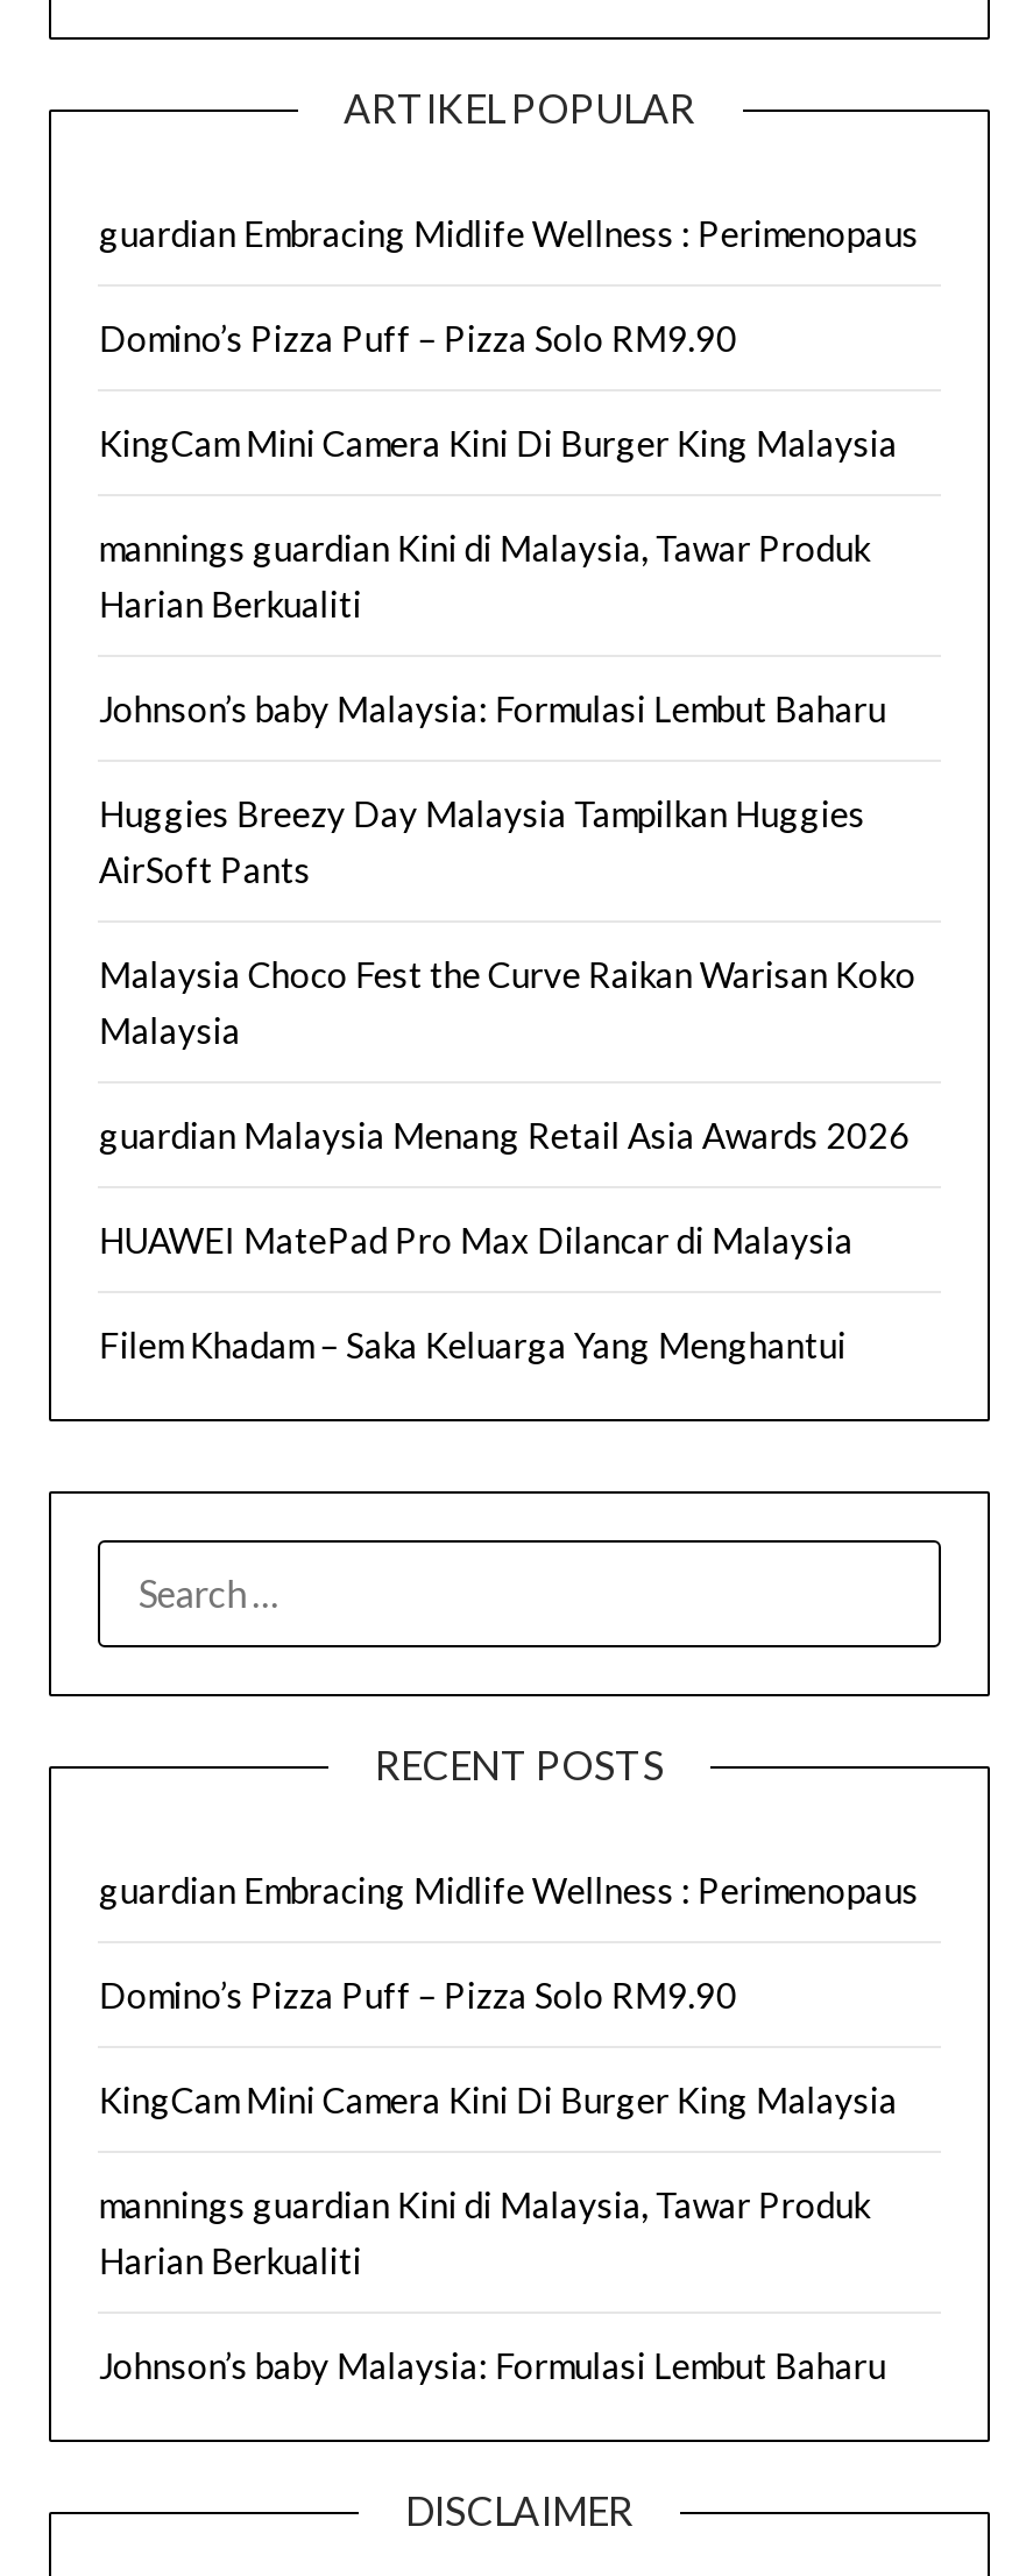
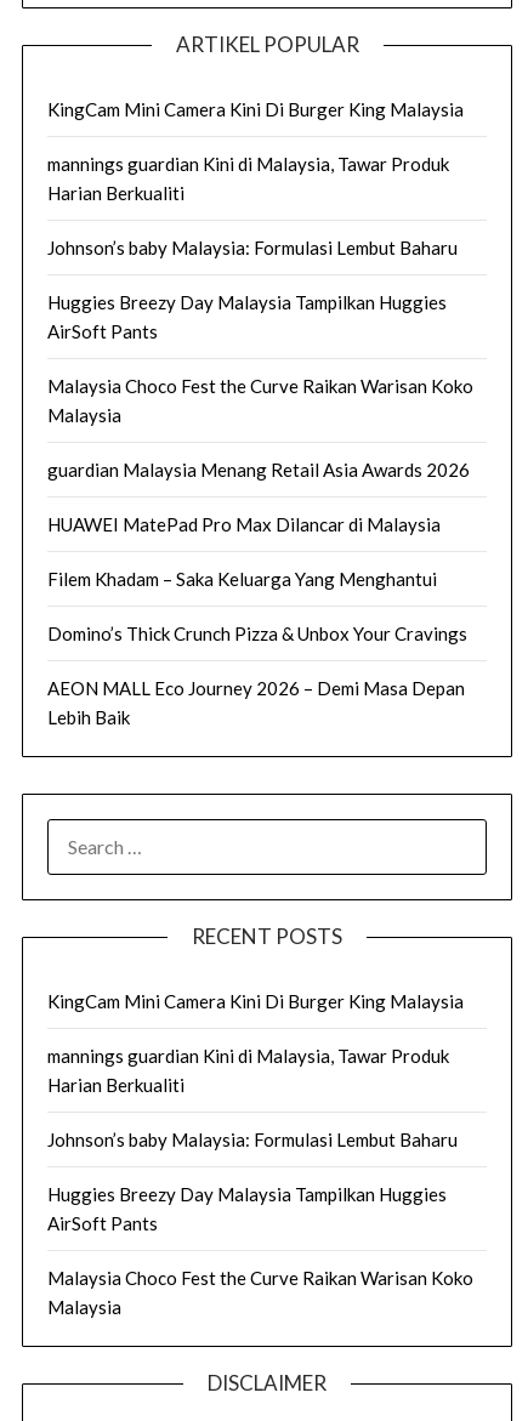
- guardian Embracing Midlife Wellness : Perimenopaus
- Domino’s Pizza Puff – Pizza Solo RM9.90

moved up: KingCam Mini Camera Kini Di Burger King Malaysia | mannings guardian Kini di Malaysia, Tawar Produk | Harian Berkualiti | ... | HUAWEI MatePad Pro Max Dilancar di Malaysia | Filem Khadam – Saka Keluarga Yang Menghantui

+ Domino’s Thick Crunch Pizza & Unbox Your Cravings
+ AEON MALL Eco Journey 2026 – Demi Masa Depan
+ Lebih Baik

- guardian Embracing Midlife Wellness : Perimenopaus
- Domino’s Pizza Puff – Pizza Solo RM9.90

moved up: KingCam Mini Camera Kini Di Burger King Malaysia | mannings guardian Kini di Malaysia, Tawar Produk | Harian Berkualiti | Johnson’s baby Malaysia: Formulasi Lembut Baharu

+ Huggies Breezy Day Malaysia Tampilkan Huggies
+ AirSoft Pants
+ Malaysia Choco Fest the Curve Raikan Warisan Koko
+ Malaysia
